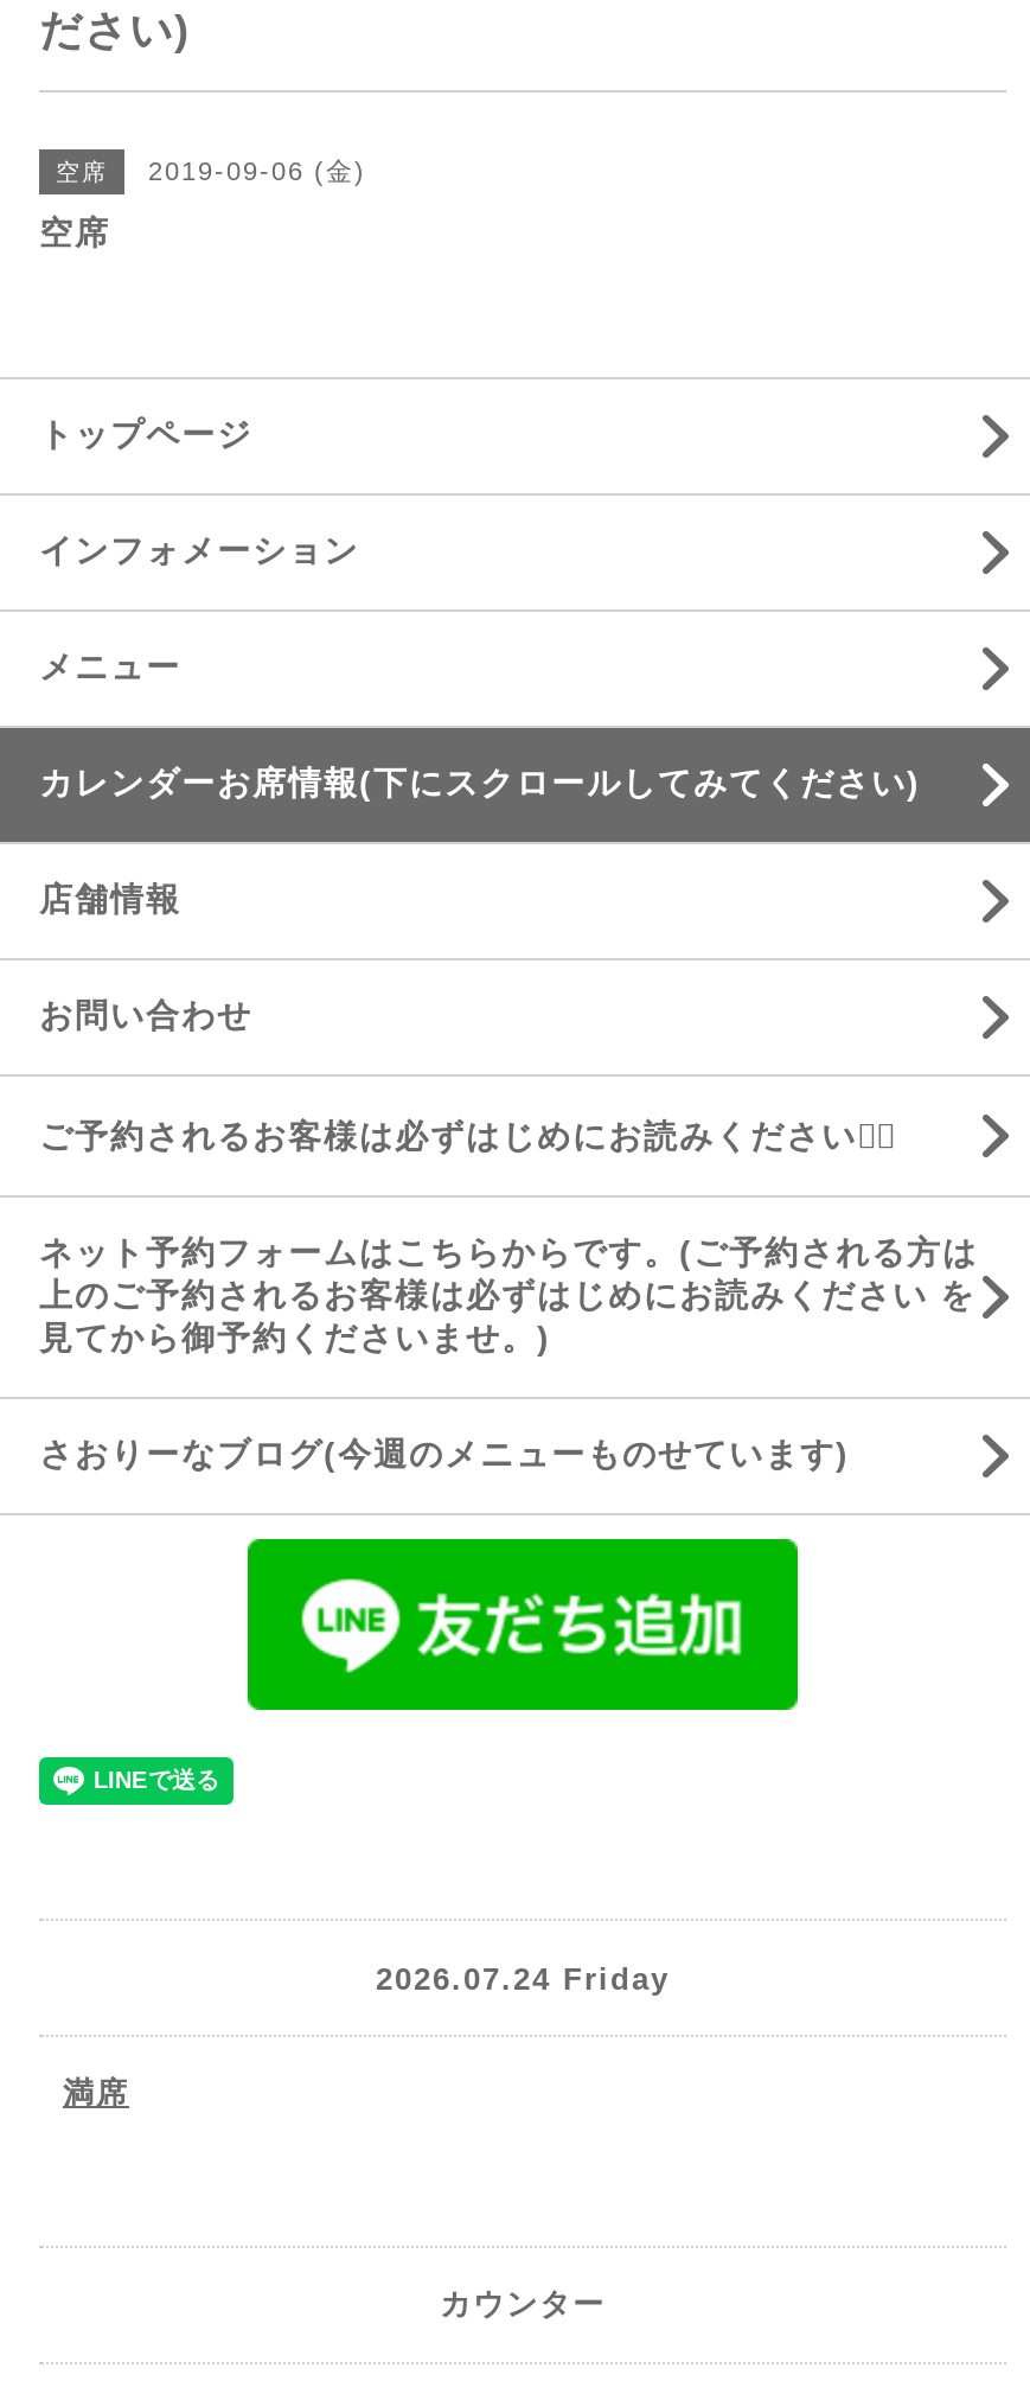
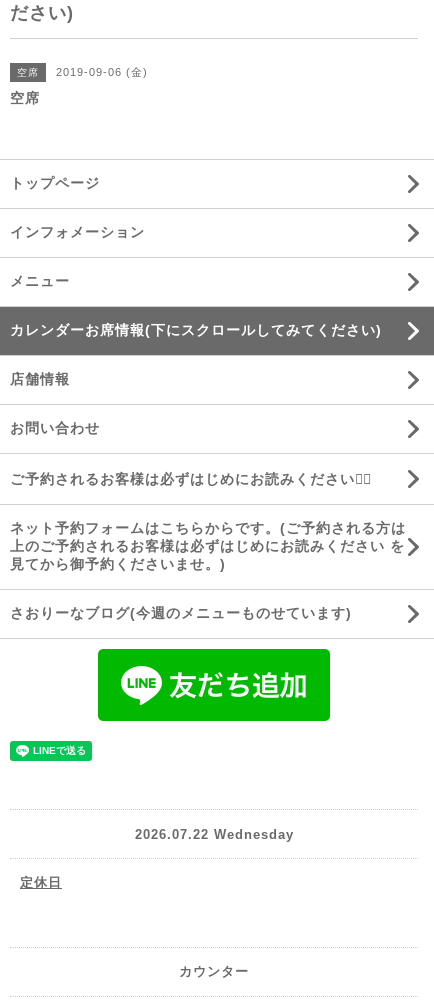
- 2026.07.24 Friday
+ 2026.07.22 Wednesday

- 満席
+ 定休日
